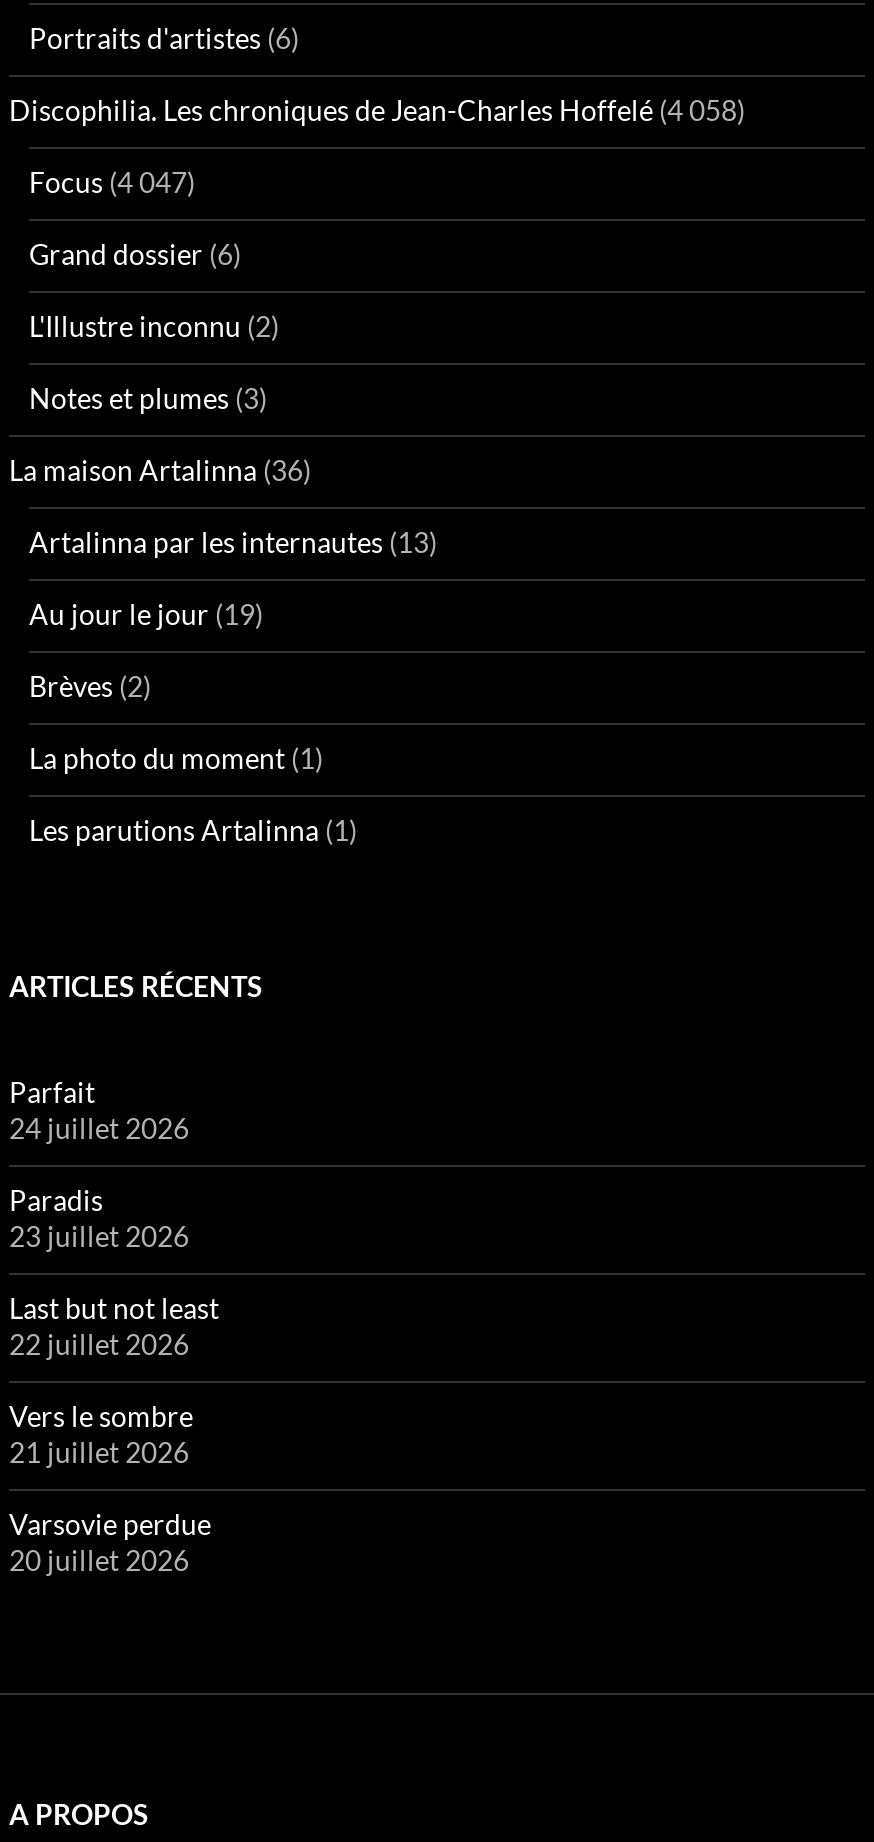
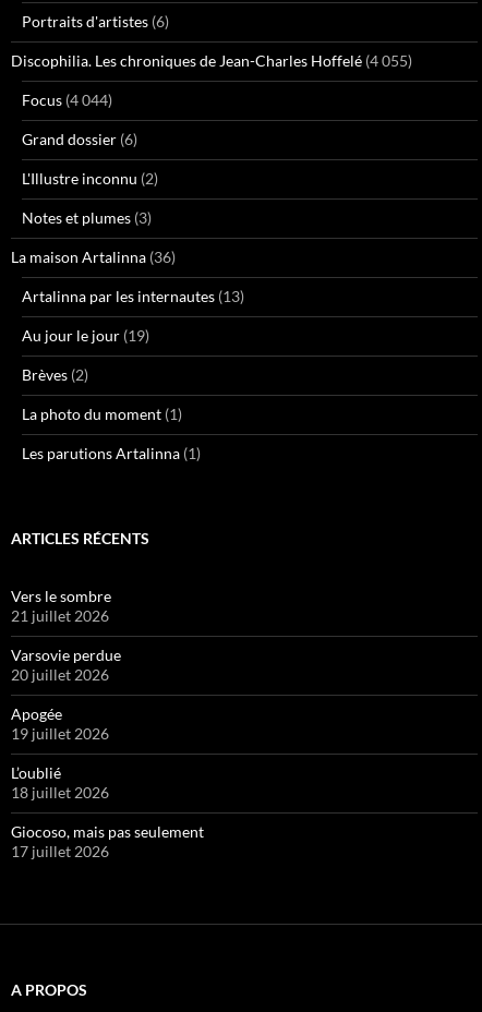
- Discophilia. Les chroniques de Jean-Charles Hoffelé (4 058)
+ Discophilia. Les chroniques de Jean-Charles Hoffelé (4 055)

- Focus (4 047)
+ Focus (4 044)

- Parfait
- 24 juillet 2026
- Paradis
- 23 juillet 2026
- Last but not least
- 22 juillet 2026

moved up: Vers le sombre | 21 juillet 2026 | Varsovie perdue | 20 juillet 2026

+ Apogée
+ 19 juillet 2026
+ L’oublié
+ 18 juillet 2026
+ Giocoso, mais pas seulement
+ 17 juillet 2026
